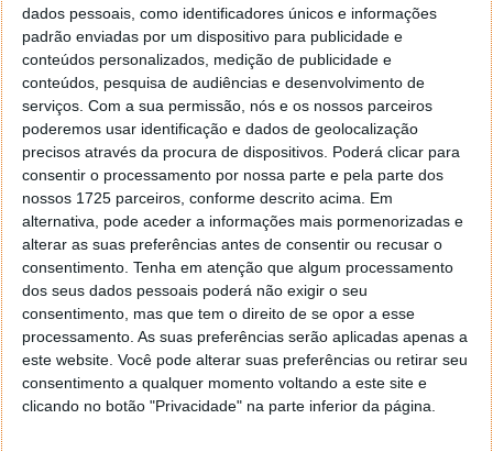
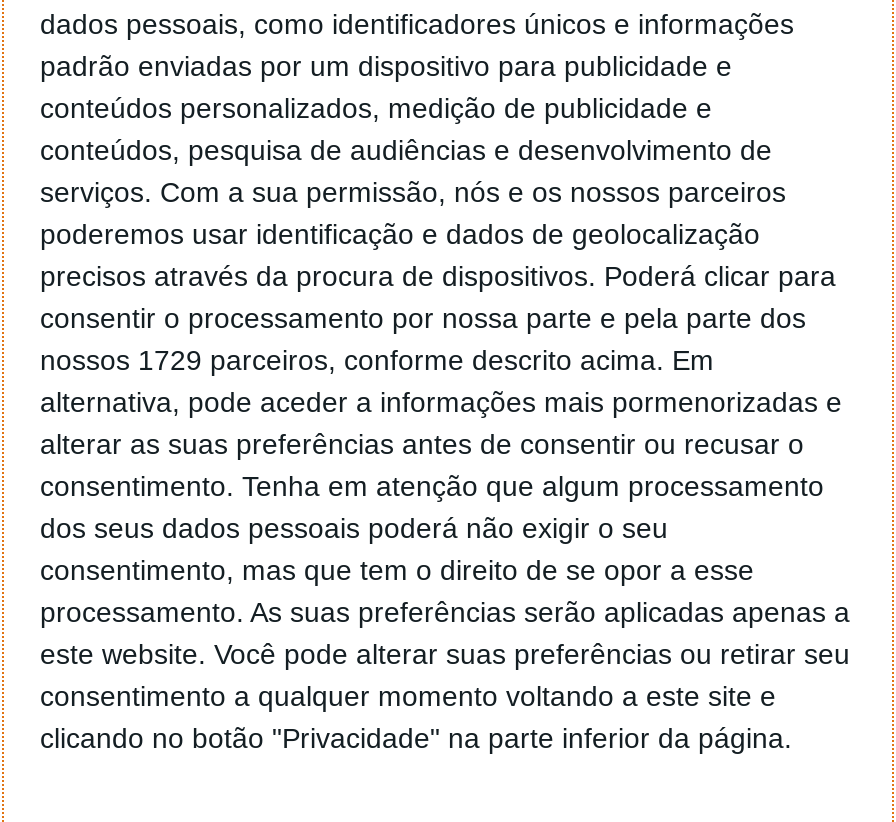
- nossos 1725 parceiros, conforme descrito acima. Em
+ nossos 1729 parceiros, conforme descrito acima. Em
